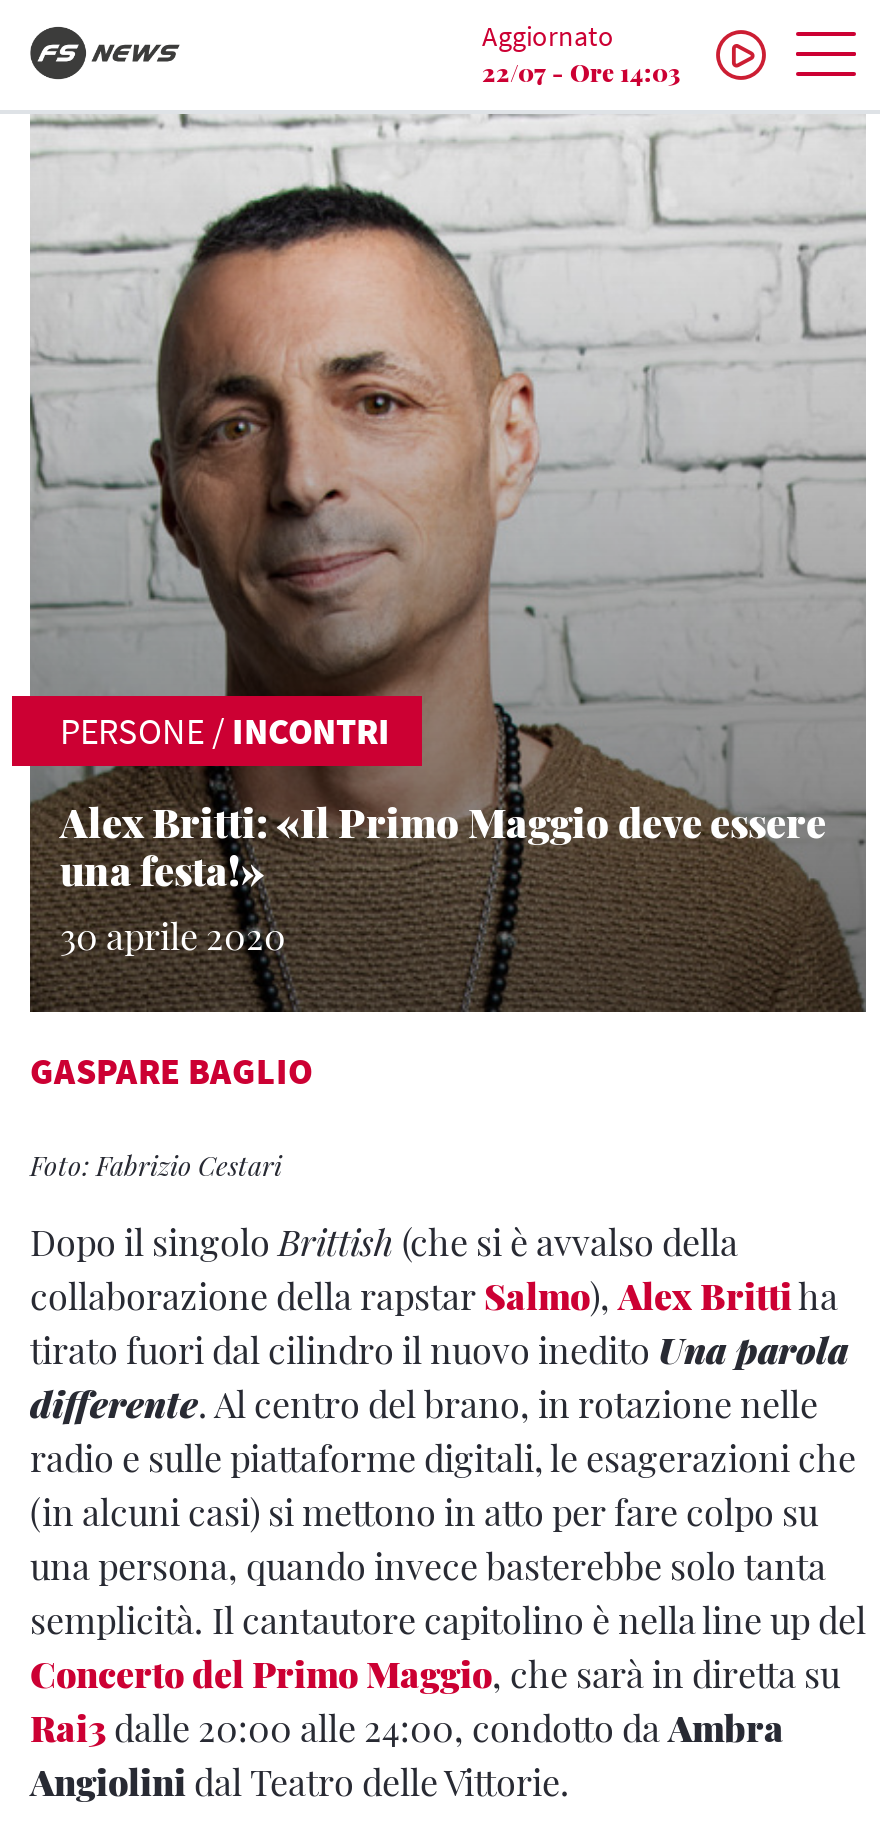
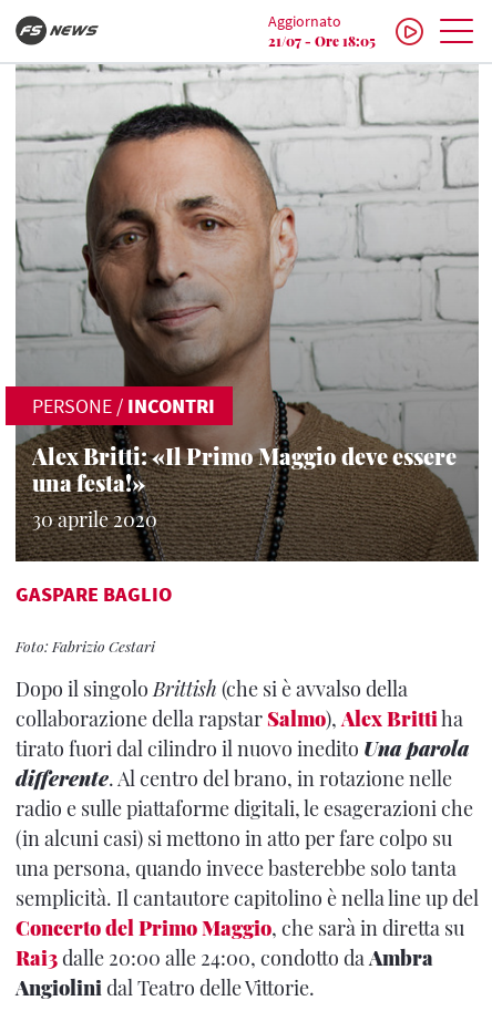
- 22/07 - Ore 14:03
+ 21/07 - Ore 18:05
